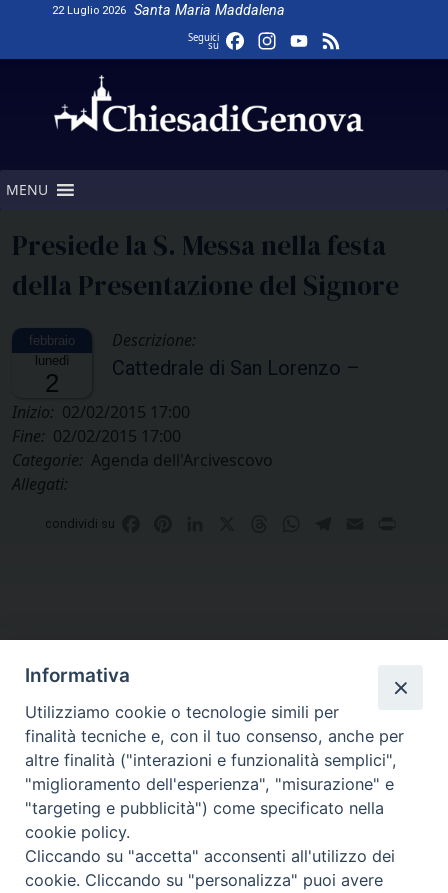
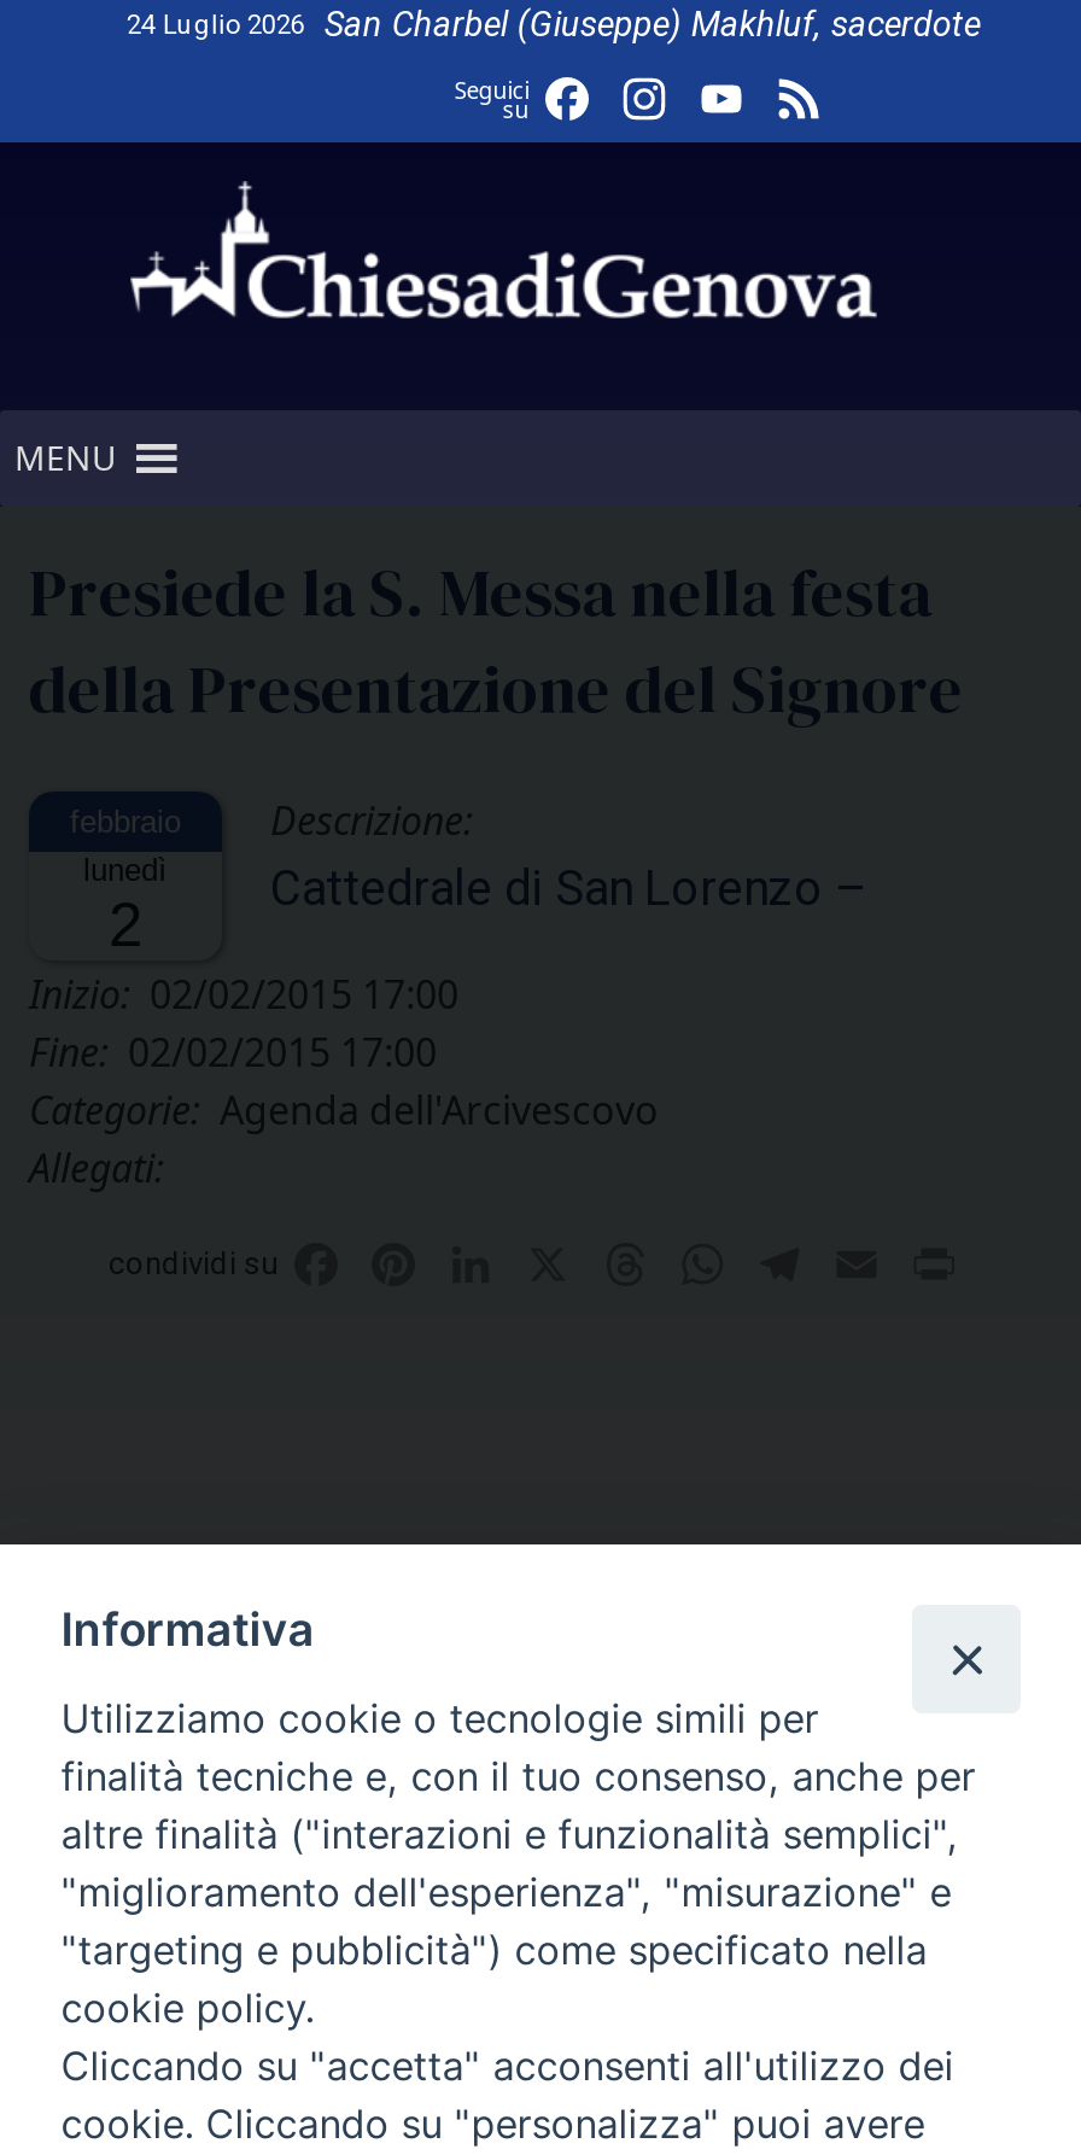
- 22 Luglio 2026
- Santa Maria Maddalena
+ 24 Luglio 2026
+ San Charbel (Giuseppe) Makhluf, sacerdote
